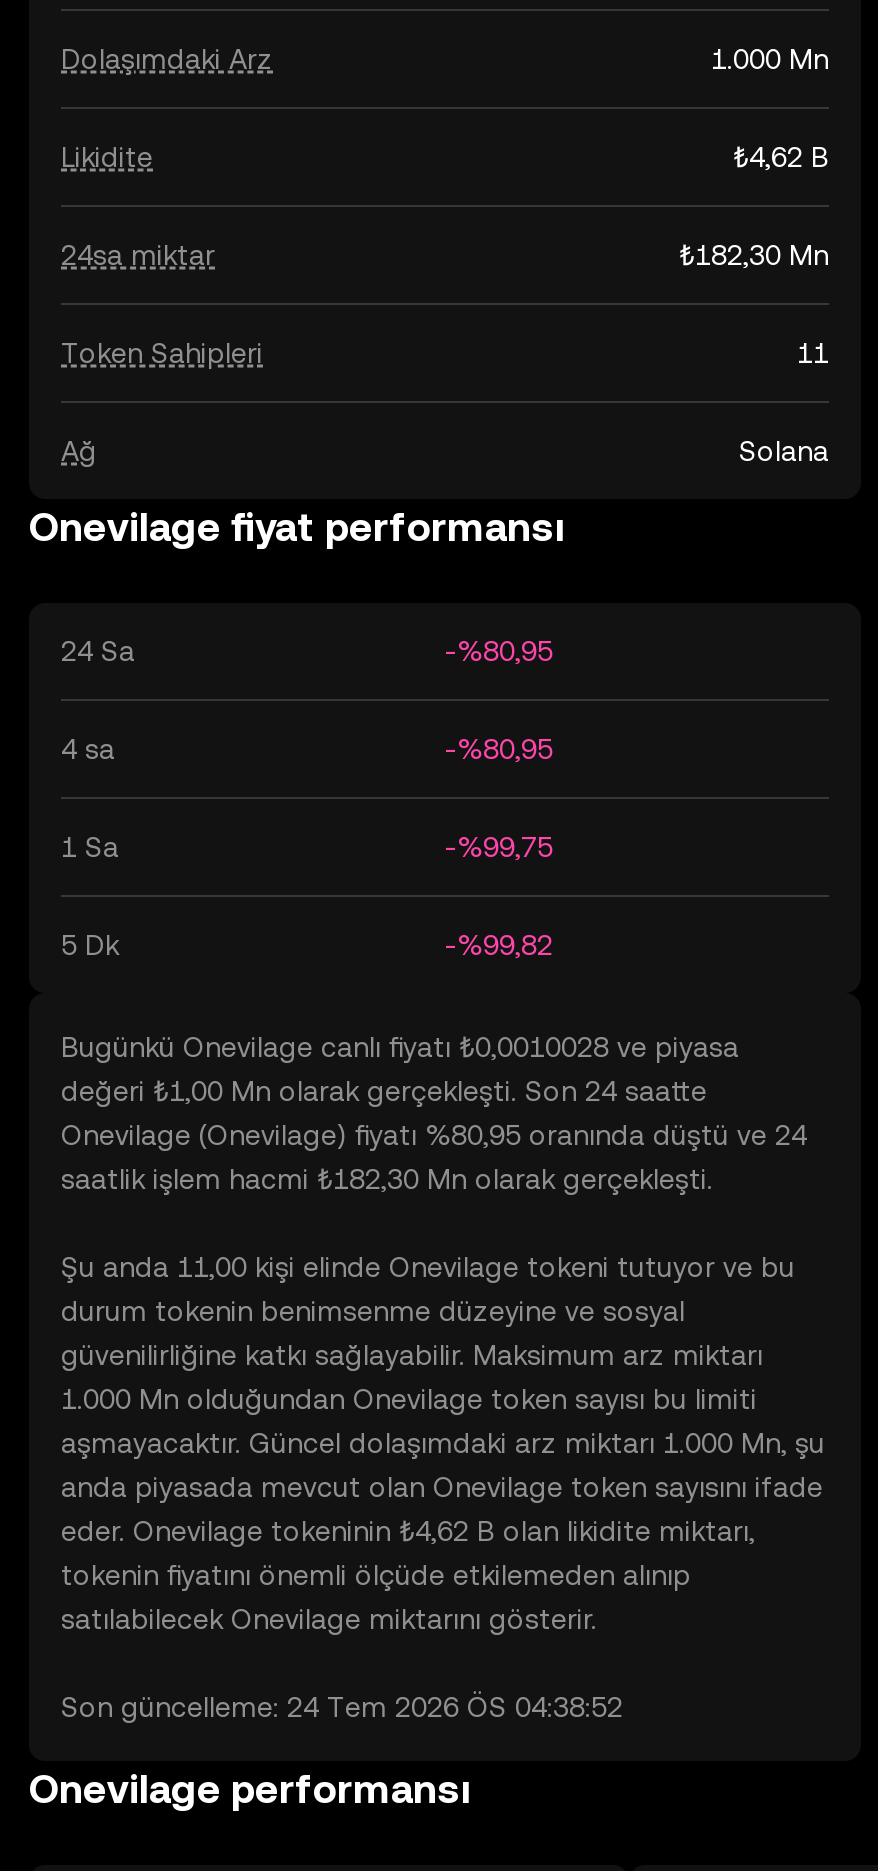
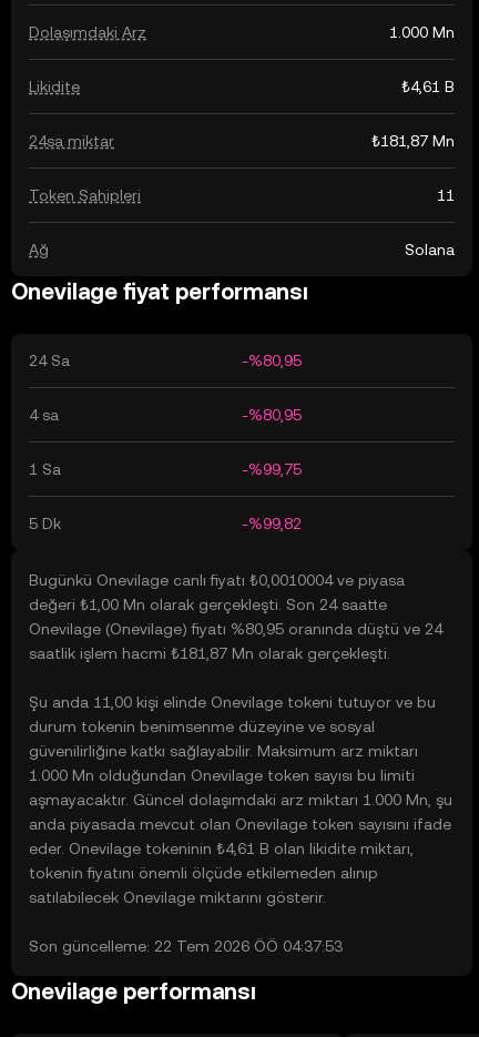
- ₺4,62 B
+ ₺4,61 B

- ₺182,30 Mn
+ ₺181,87 Mn

- Bugünkü Onevilage canlı fiyatı ₺0,0010028 ve piyasa
+ Bugünkü Onevilage canlı fiyatı ₺0,0010004 ve piyasa

- saatlik işlem hacmi ₺182,30 Mn olarak gerçekleşti.
+ saatlik işlem hacmi ₺181,87 Mn olarak gerçekleşti.

- eder. Onevilage tokeninin ₺4,62 B olan likidite miktarı,
+ eder. Onevilage tokeninin ₺4,61 B olan likidite miktarı,

- Son güncelleme: 24 Tem 2026 ÖS 04:38:52
+ Son güncelleme: 22 Tem 2026 ÖÖ 04:37:53
